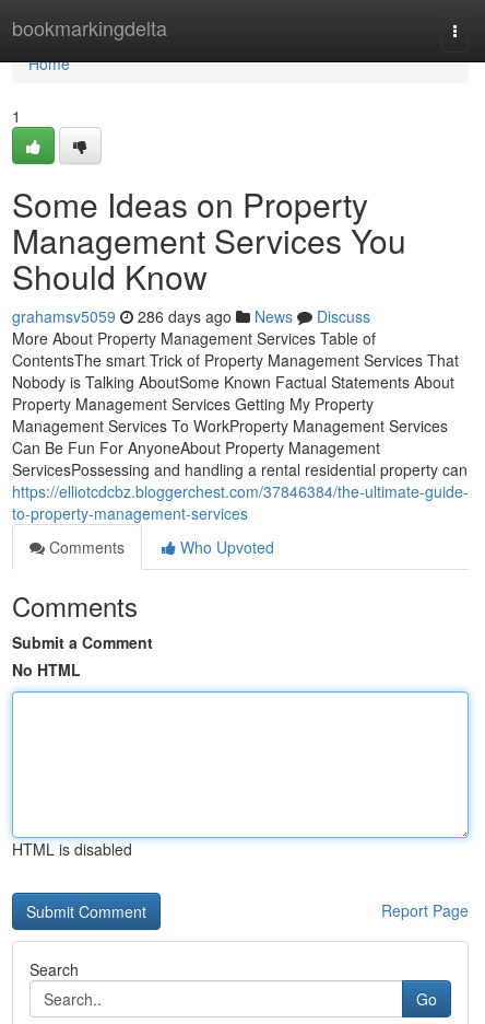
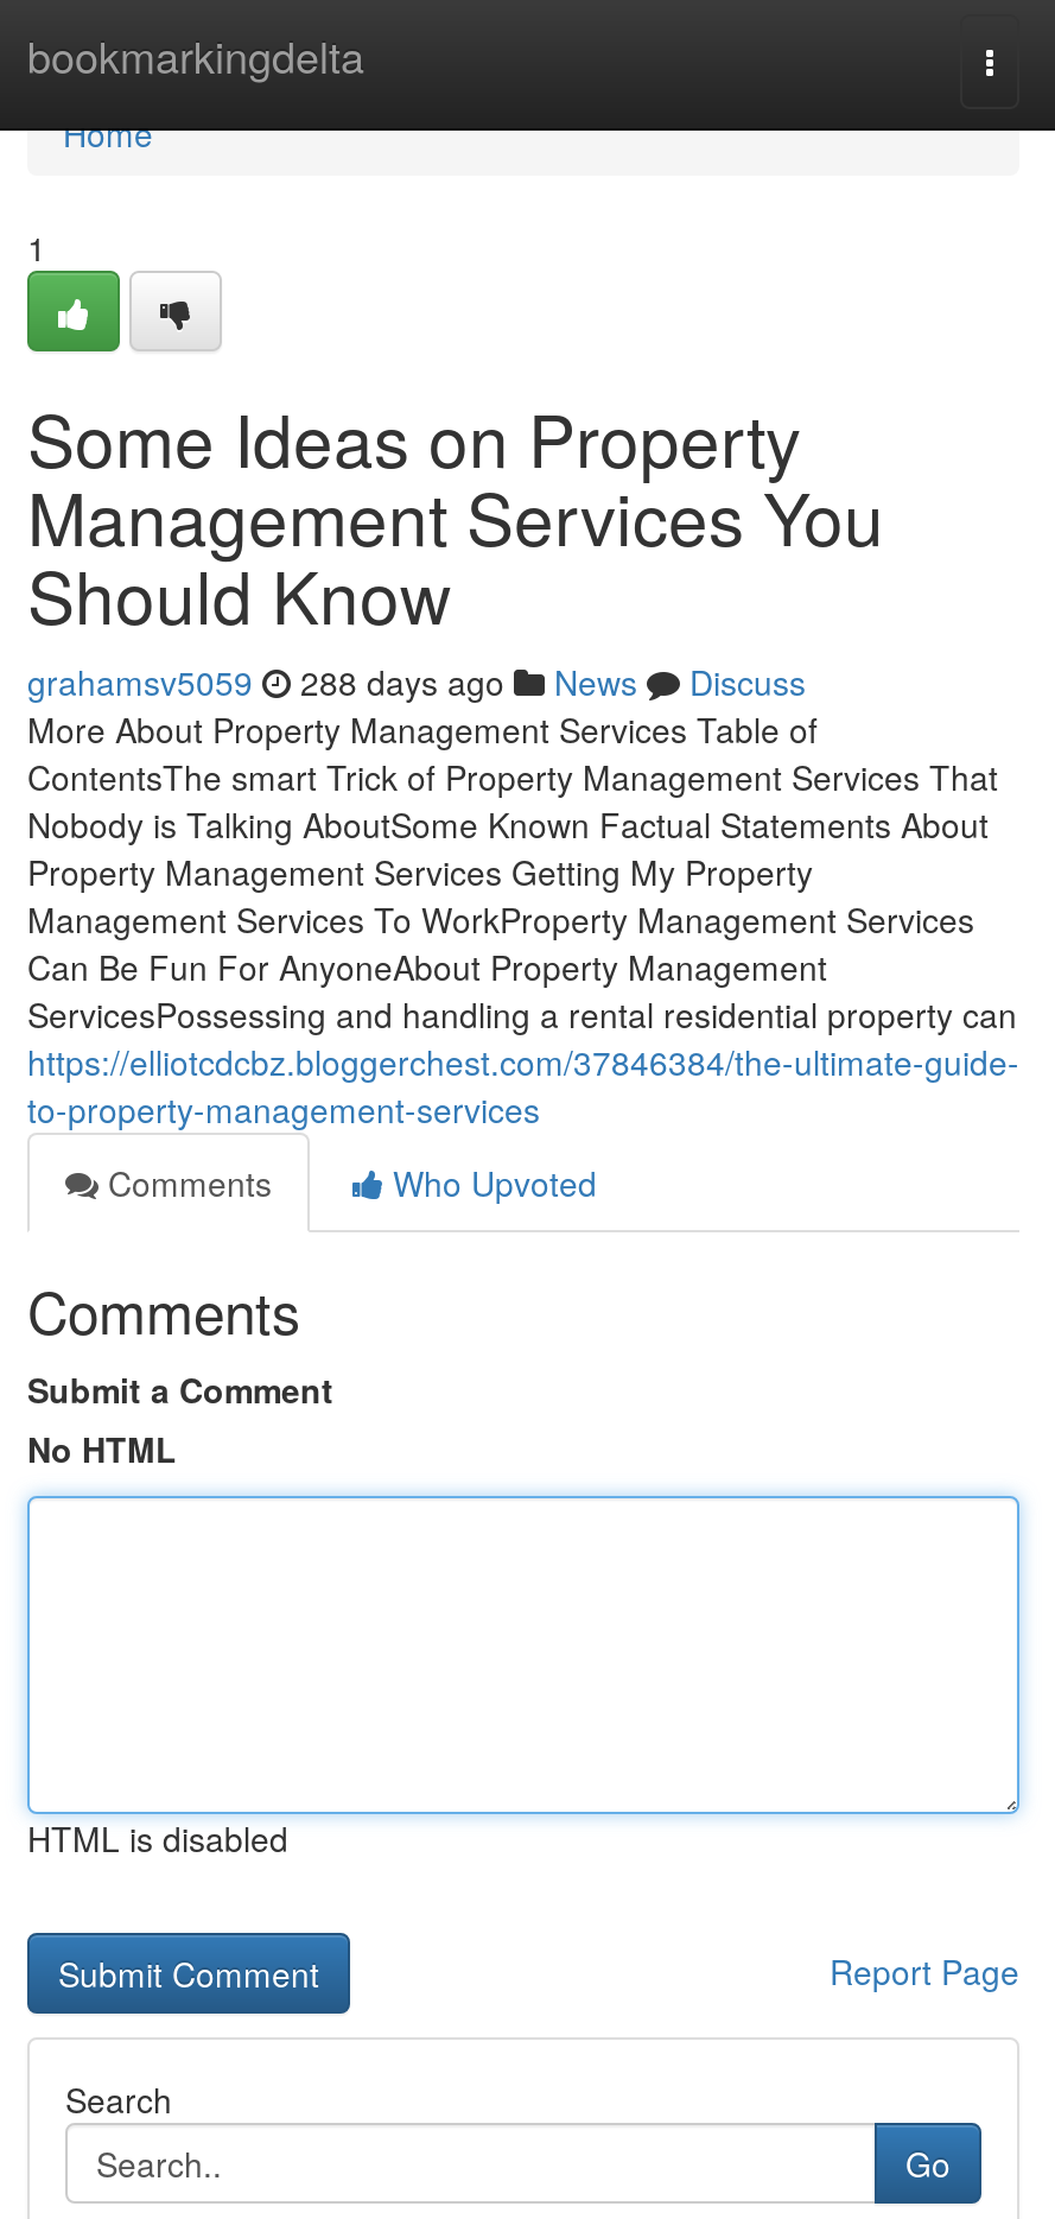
- grahamsv5059 286 days ago News Discuss
+ grahamsv5059 288 days ago News Discuss
